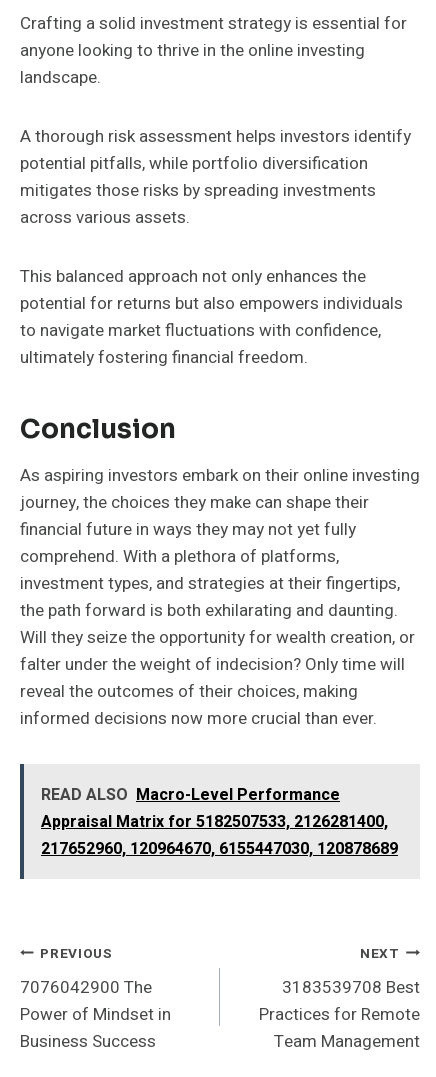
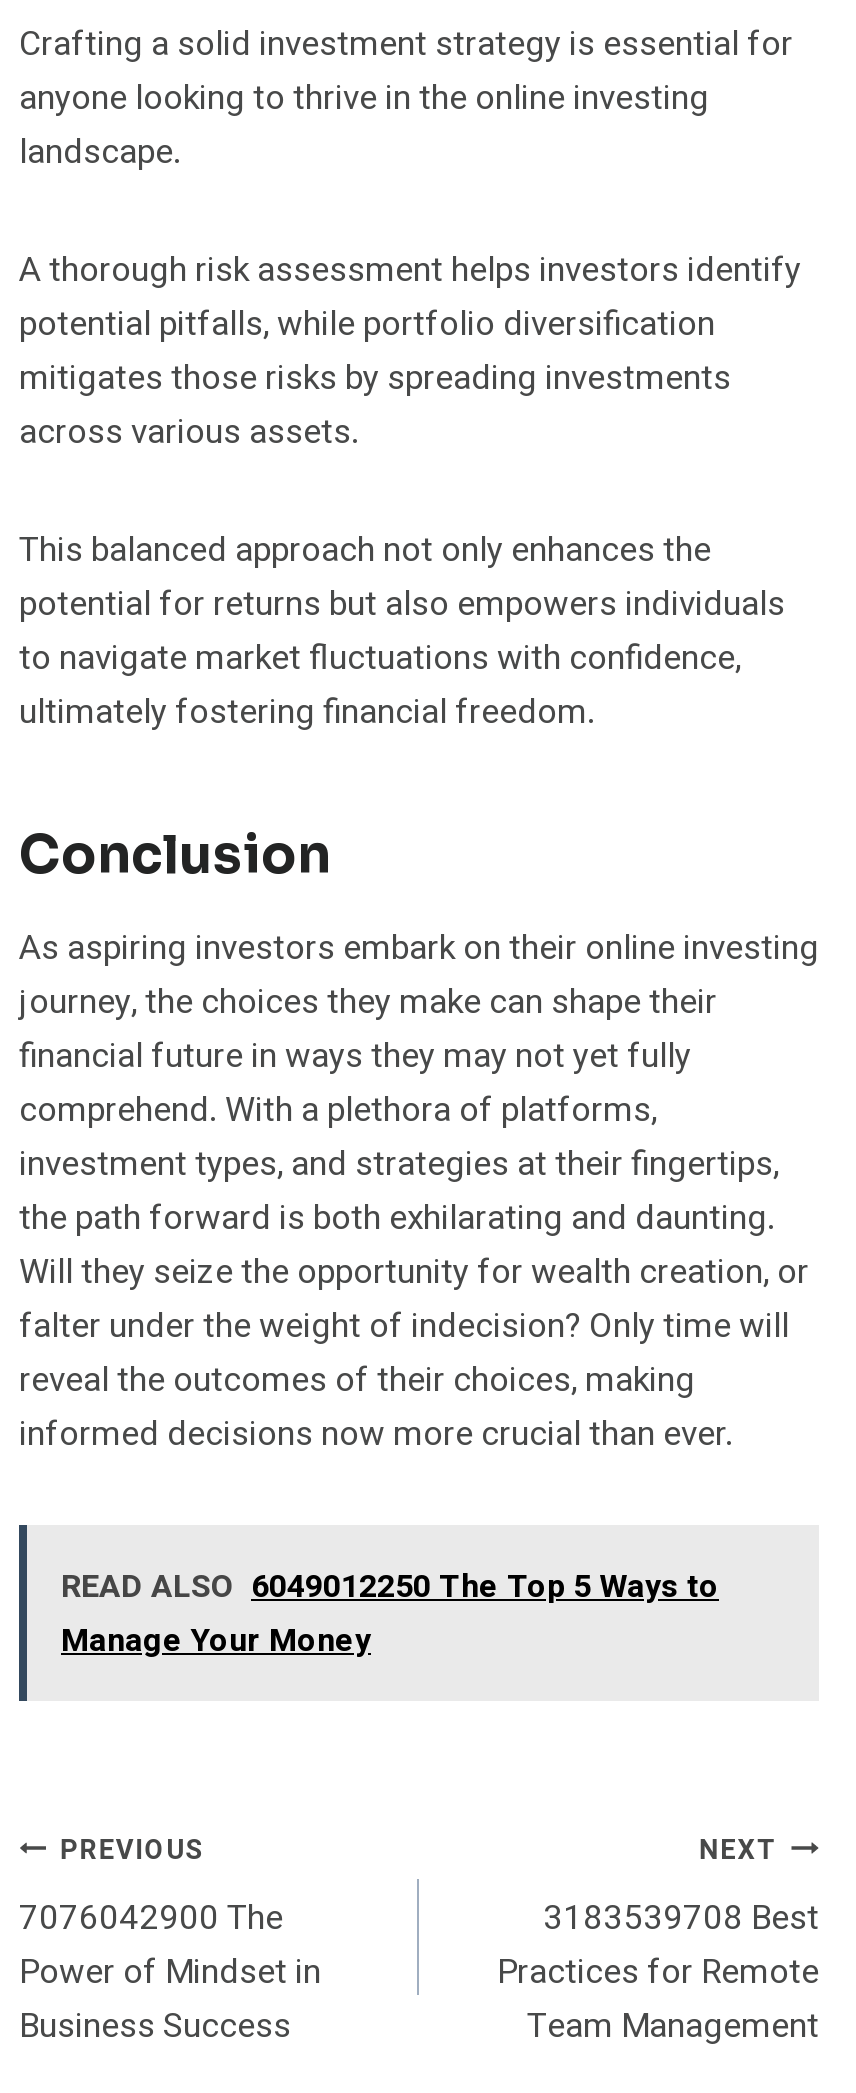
- READ ALSO Macro-Level Performance
- Appraisal Matrix for 5182507533, 2126281400,
- 217652960, 120964670, 6155447030, 120878689
+ READ ALSO 6049012250 The Top 5 Ways to
+ Manage Your Money
